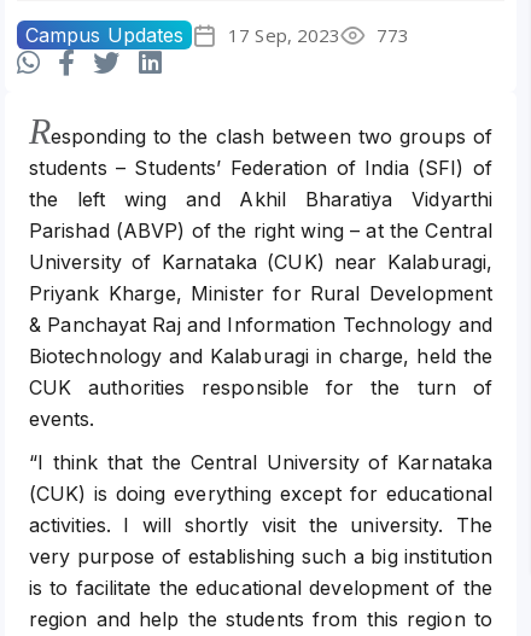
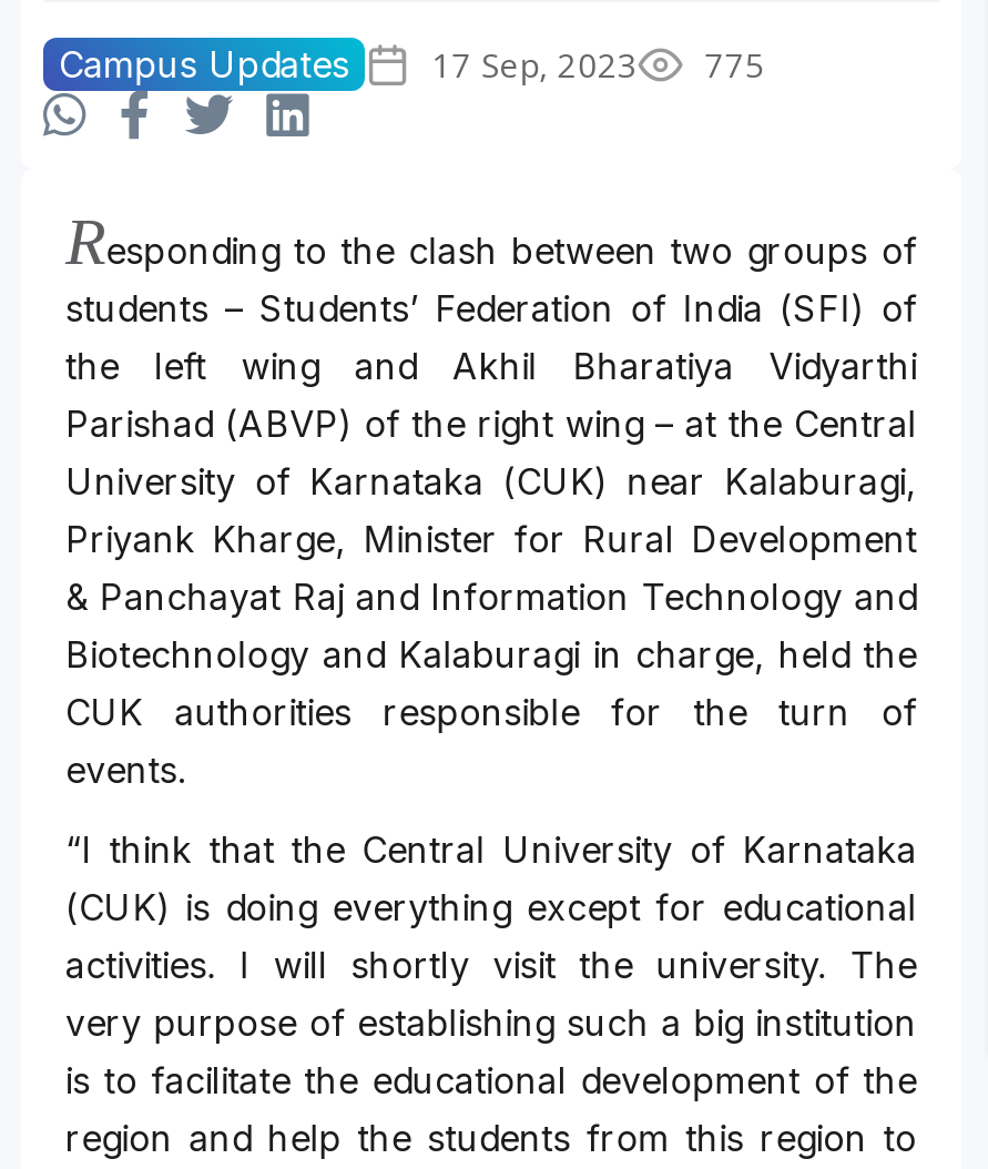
- Campus Updates 17 Sep, 2023 773
+ Campus Updates 17 Sep, 2023 775
